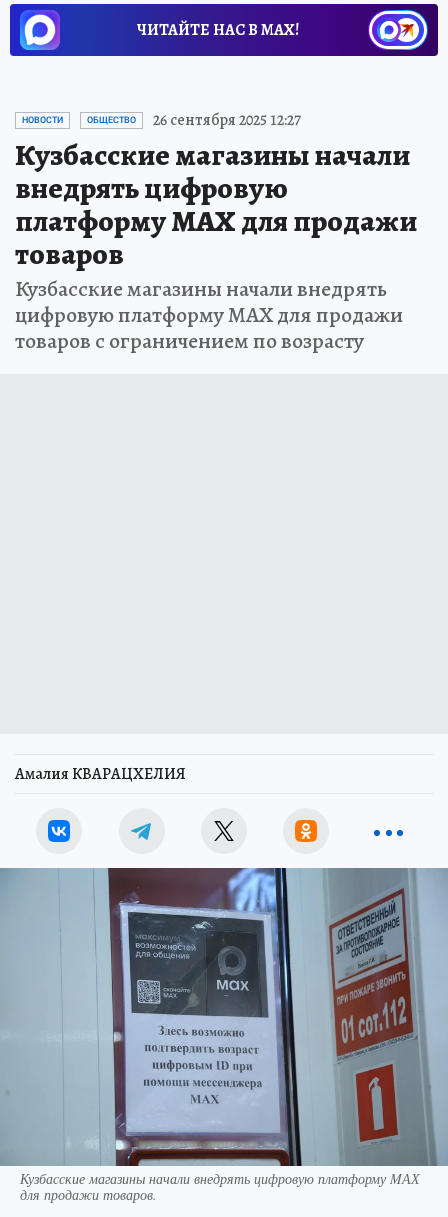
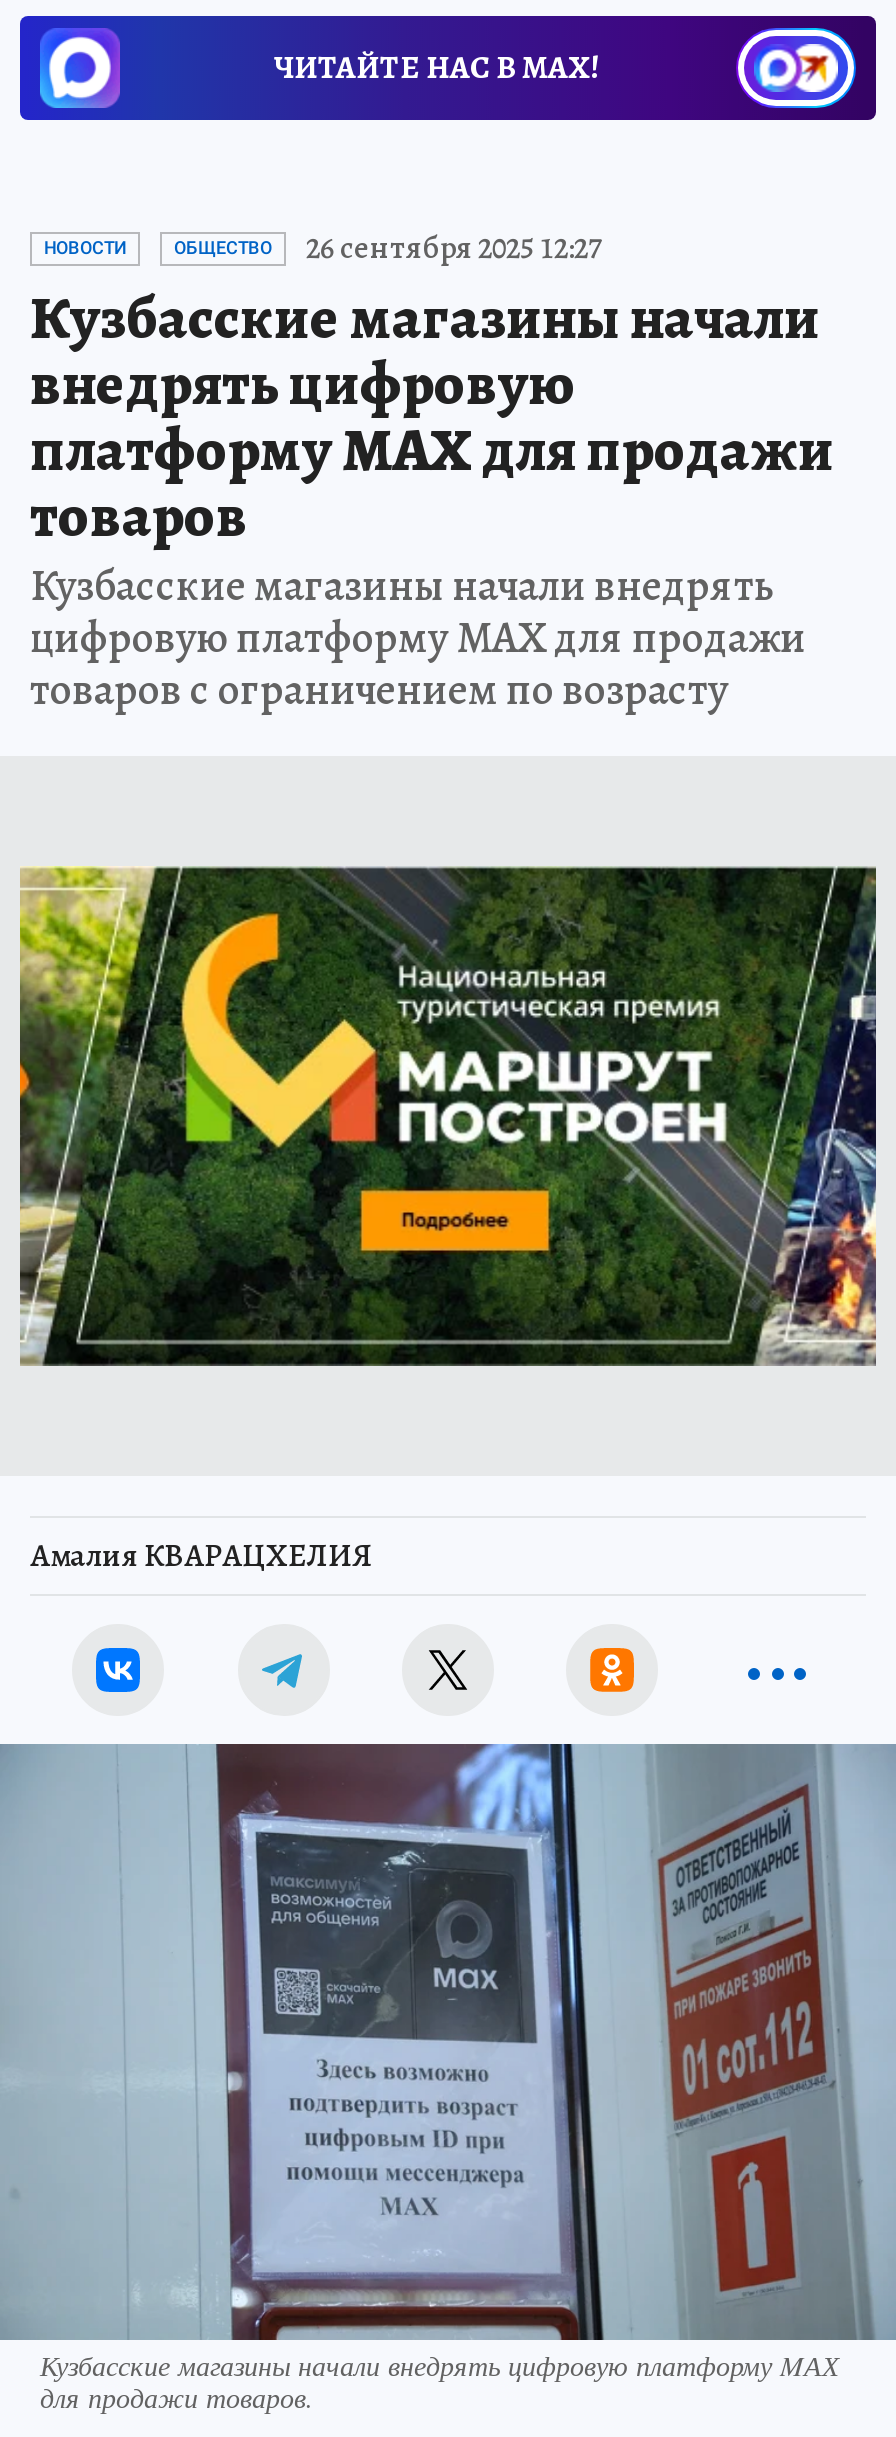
+ [image]
